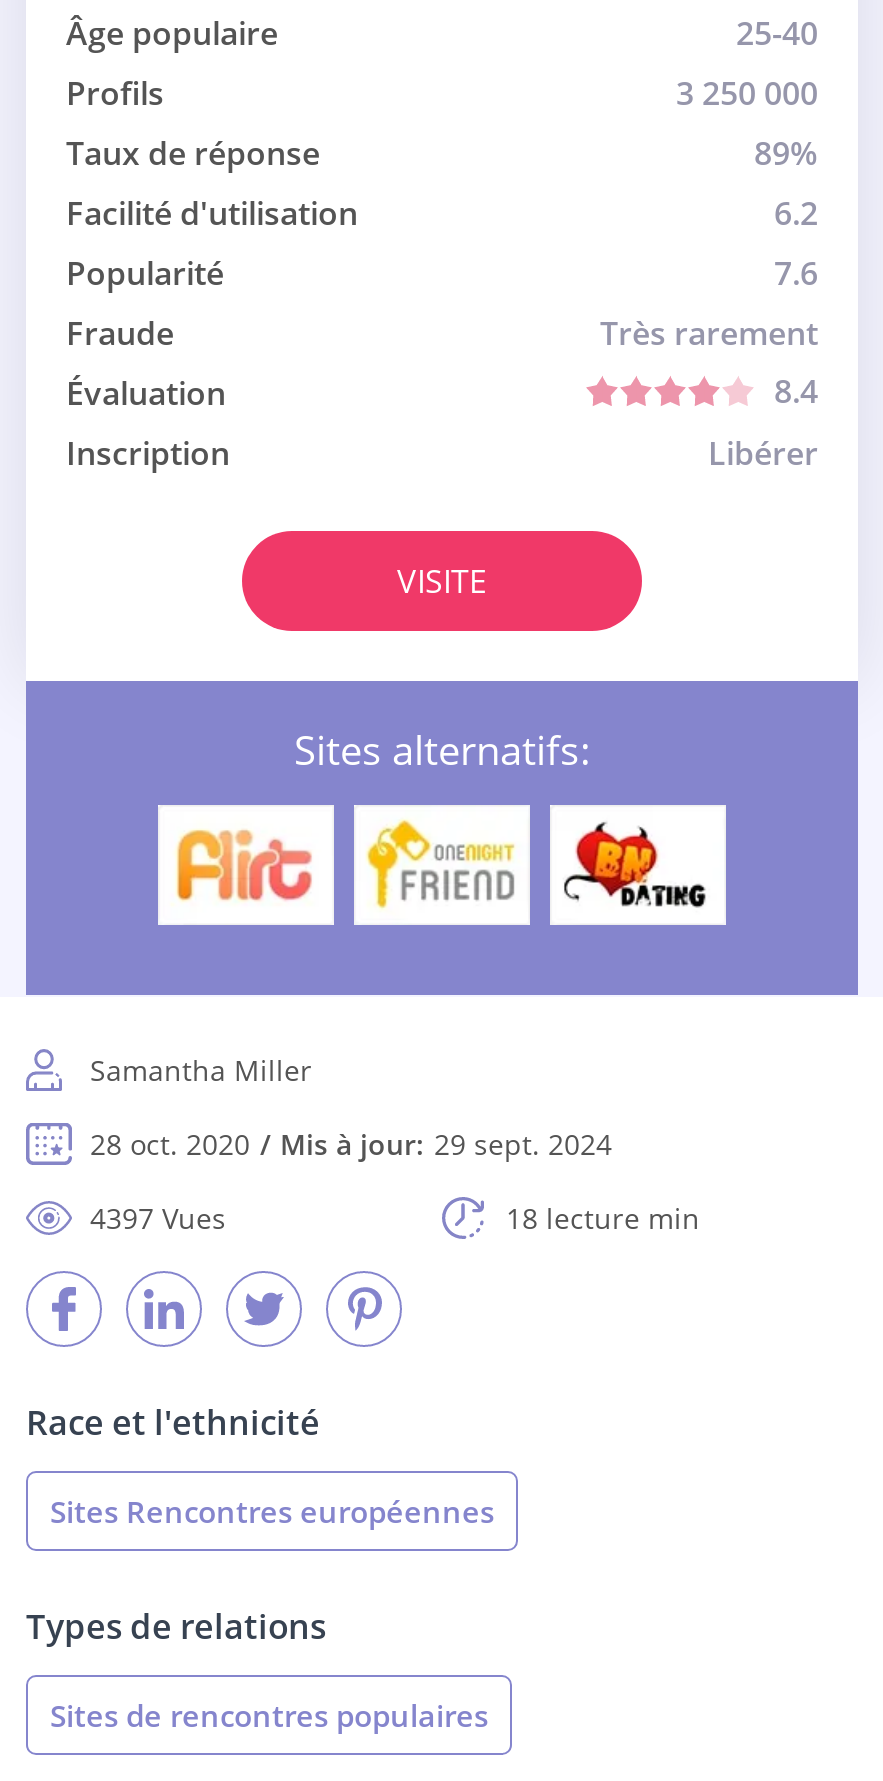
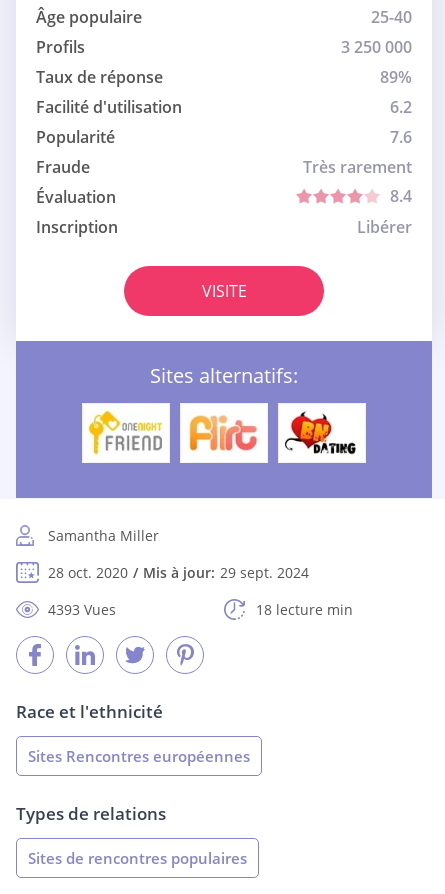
- [image]
+ [image]

- [image]
+ [image]

- 4397 Vues
+ 4393 Vues
